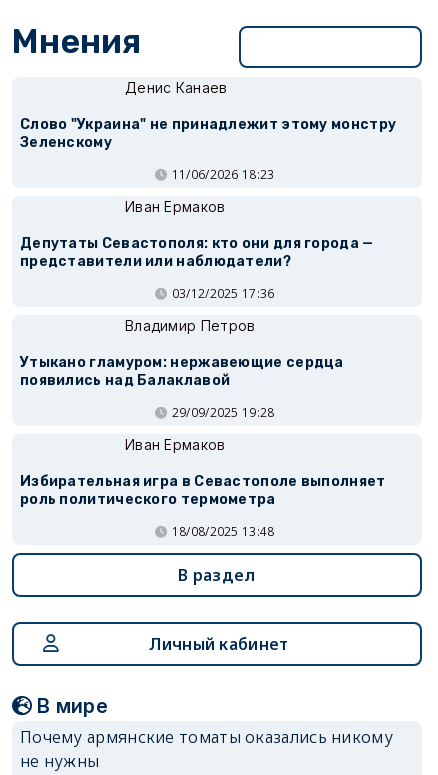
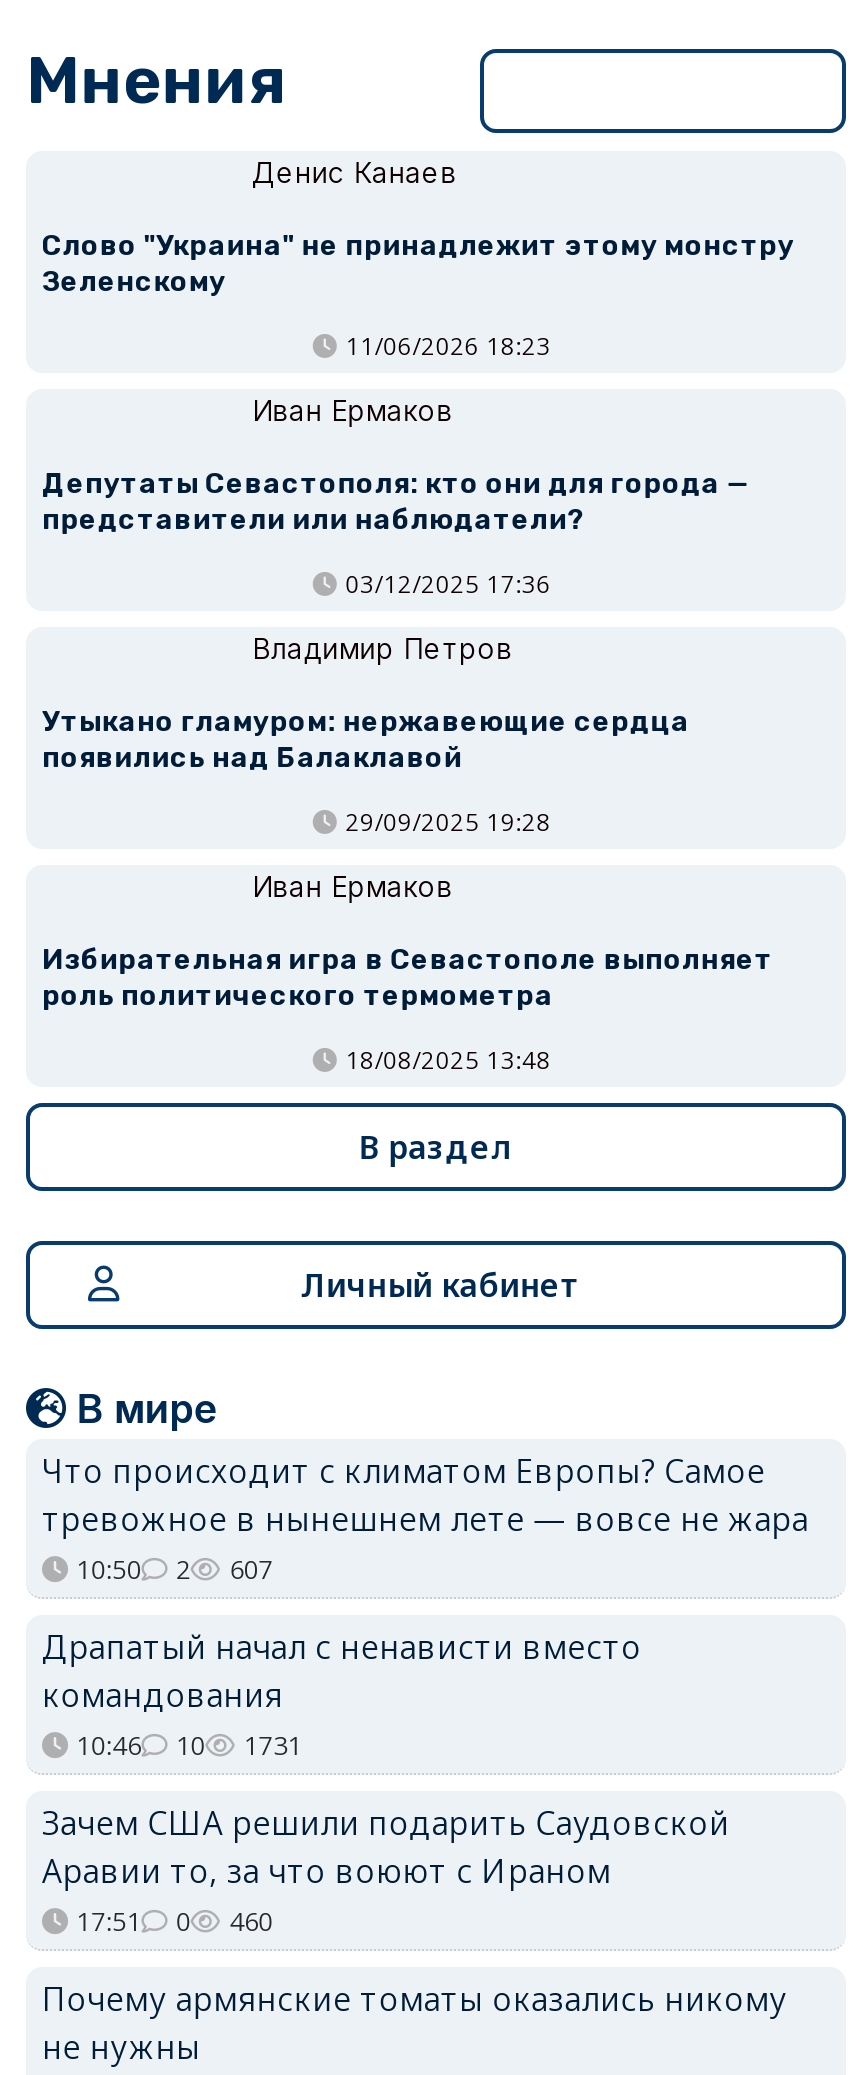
+ Что происходит с климатом Европы? Самое
+ тревожное в нынешнем лете — вовсе не жара
+ 10:50
+ 2
+ 607
+ Драпатый начал с ненависти вместо
+ командования
+ 10:46
+ 10
+ 1731
+ Зачем США решили подарить Саудовской
+ Аравии то, за что воюют с Ираном
+ 17:51
+ 0
+ 460
